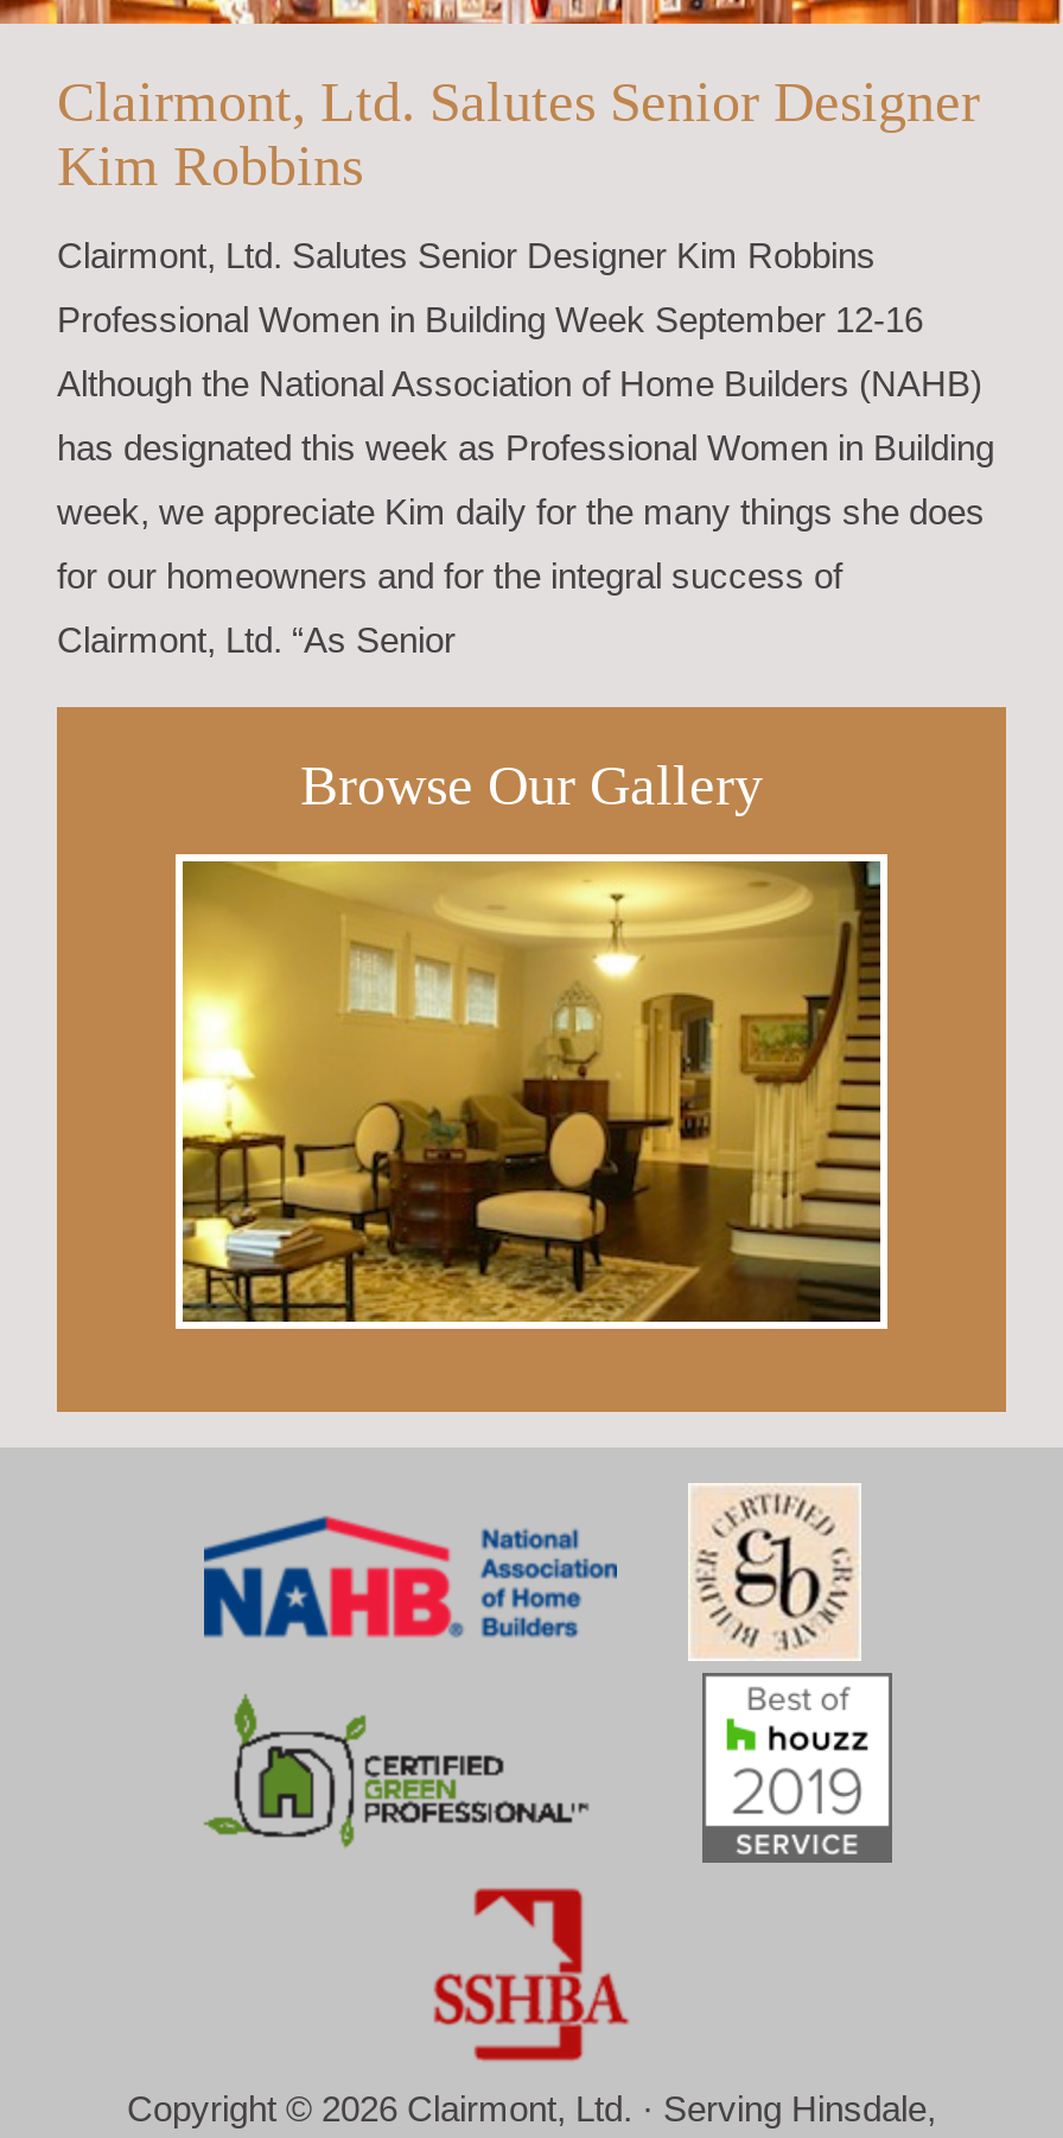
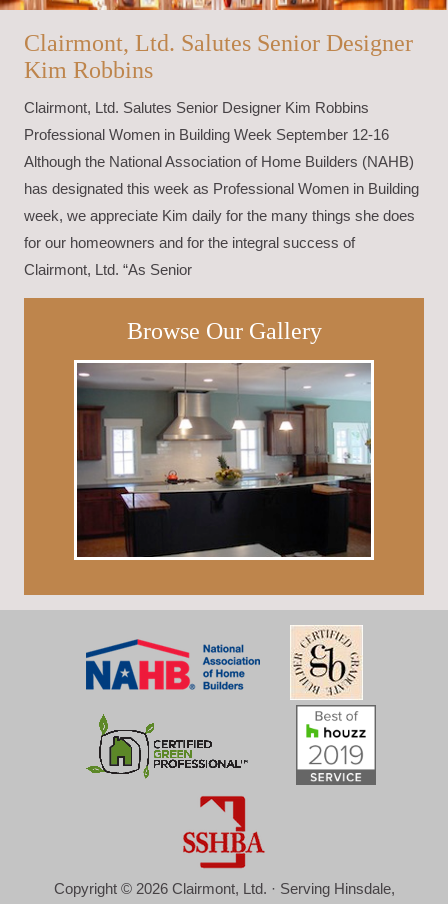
- [image]
+ [image]
